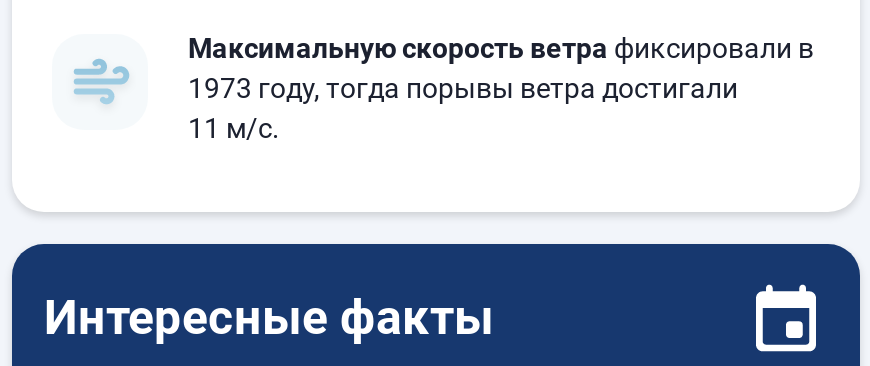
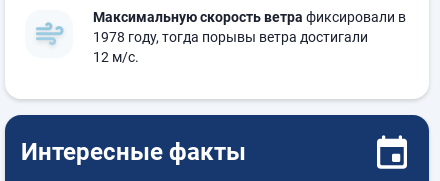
- 1973 году, тогда порывы ветра достигали
+ 1978 году, тогда порывы ветра достигали

- 11 м/с.
+ 12 м/с.
